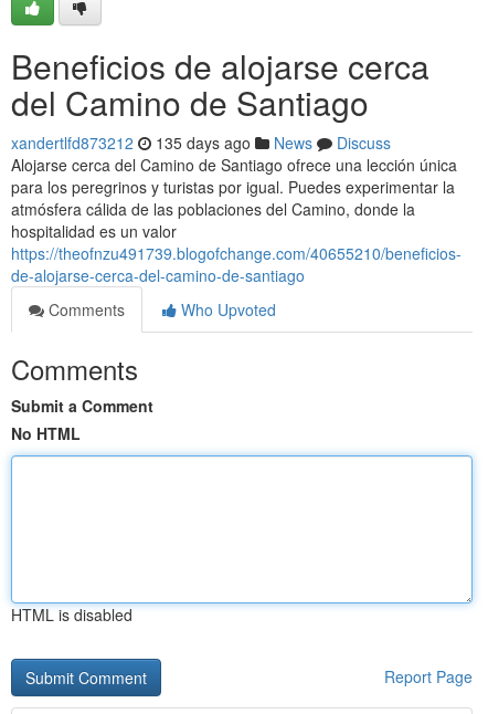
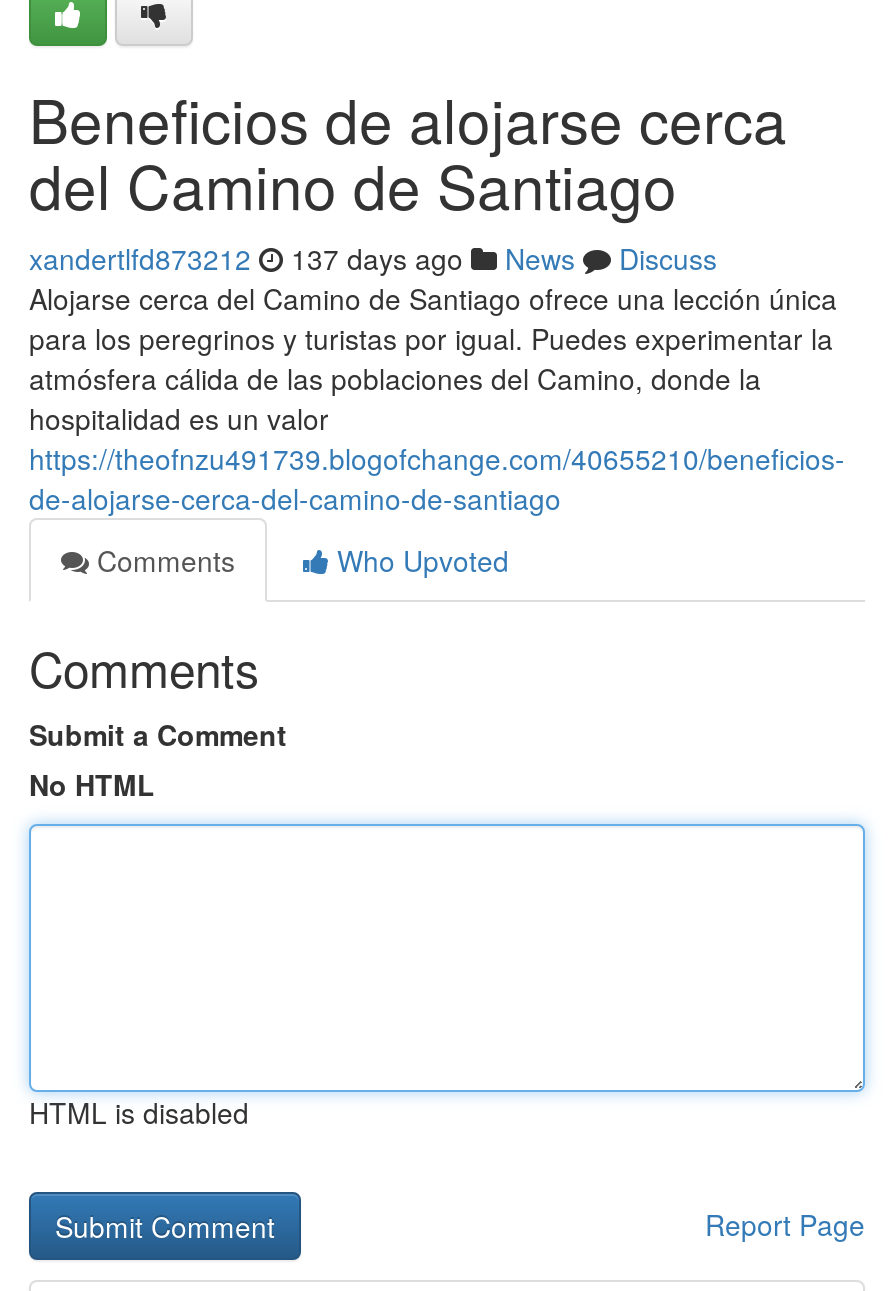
- xandertlfd873212 135 days ago News Discuss
+ xandertlfd873212 137 days ago News Discuss
